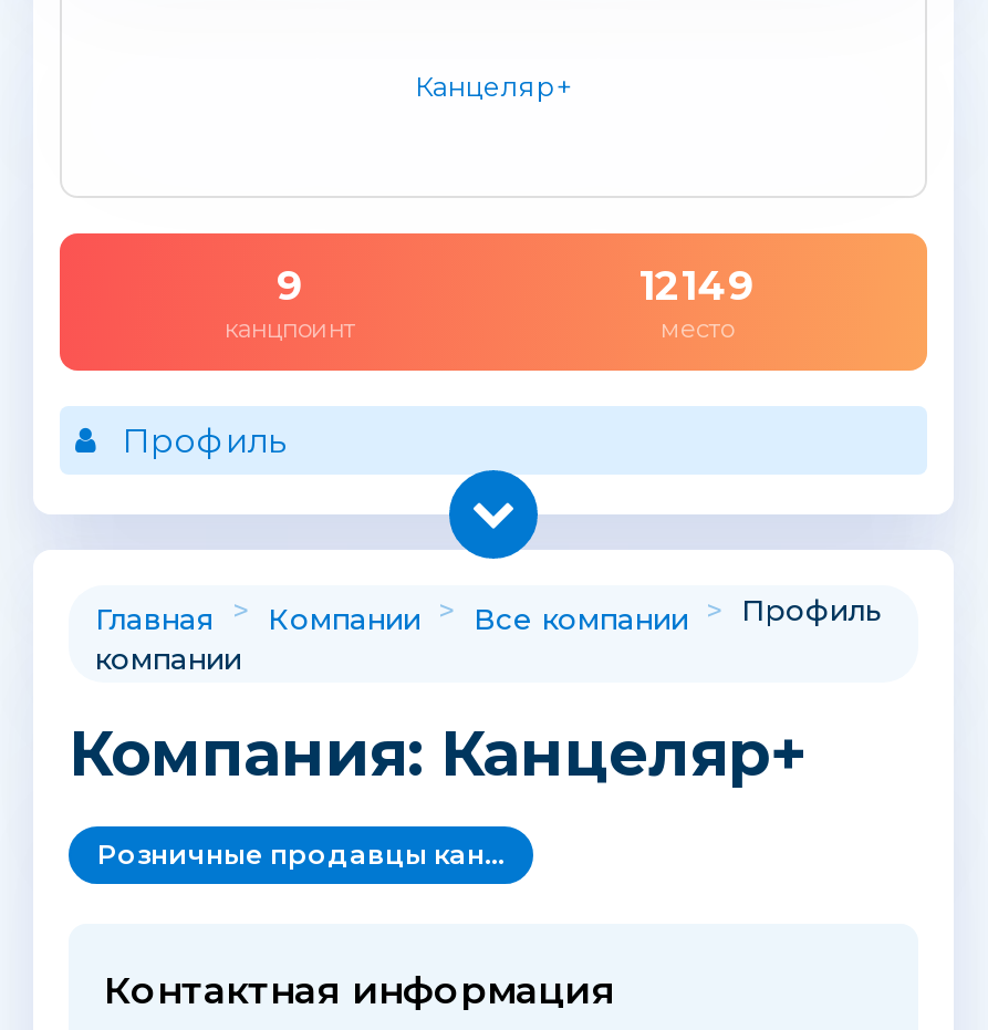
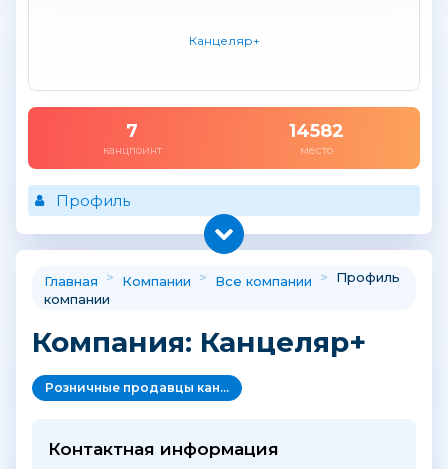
- 9
+ 7

- 12149
+ 14582
